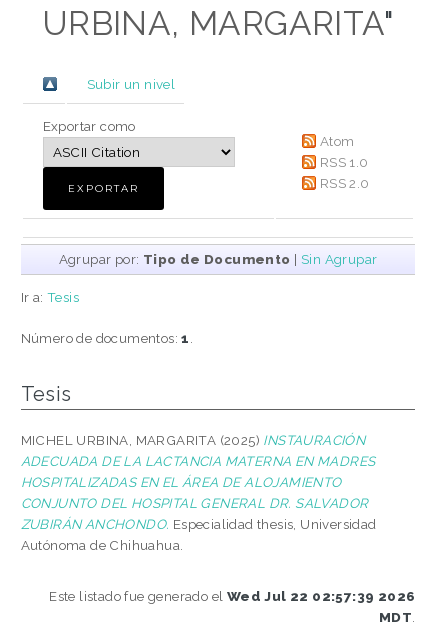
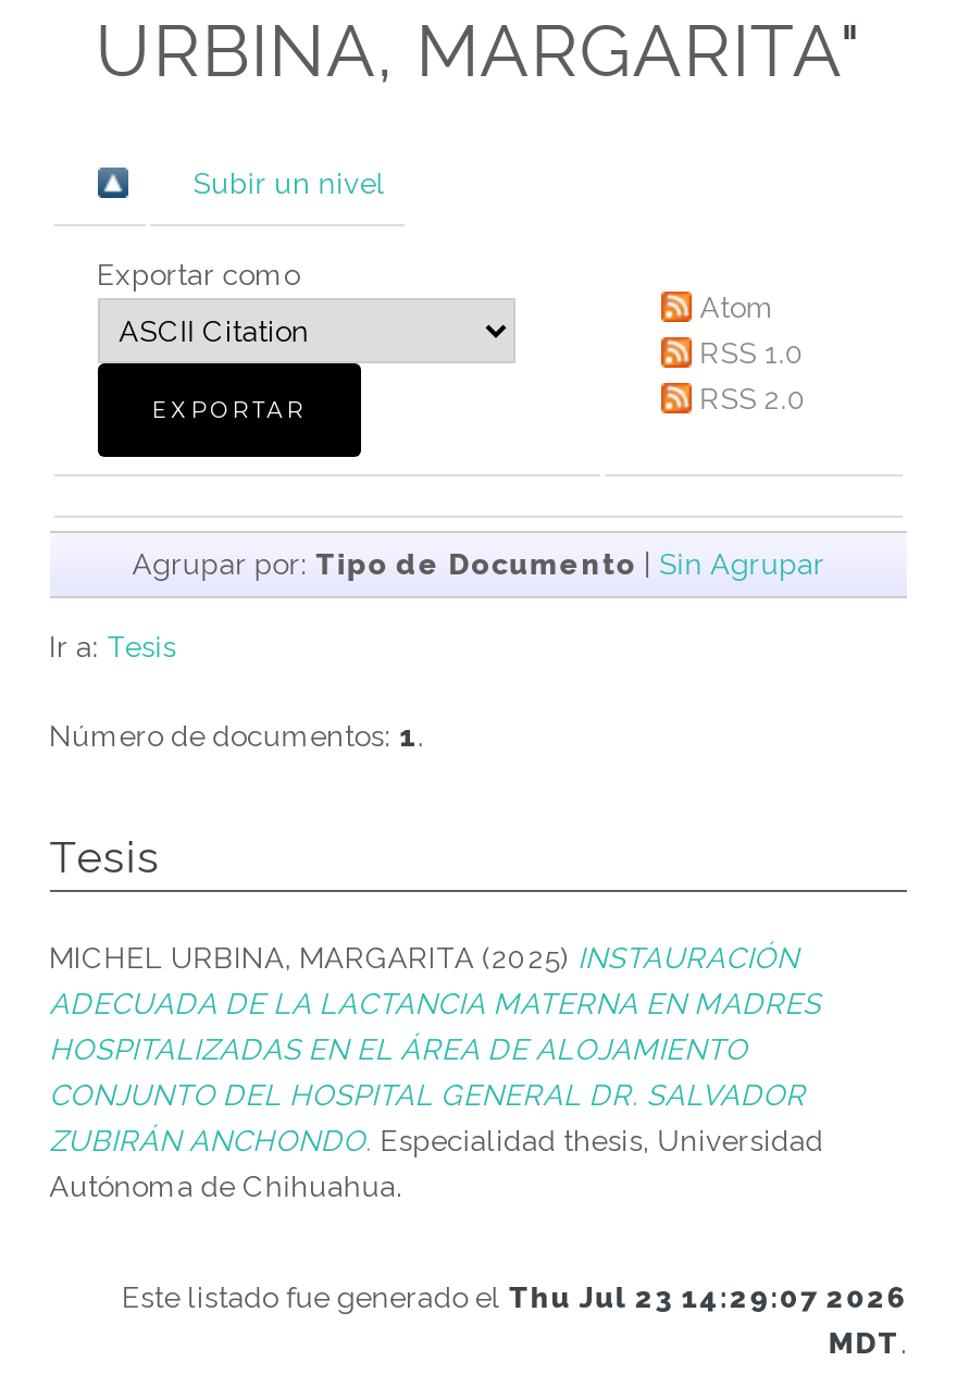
- Este listado fue generado el Wed Jul 22 02:57:39 2026
+ Este listado fue generado el Thu Jul 23 14:29:07 2026
